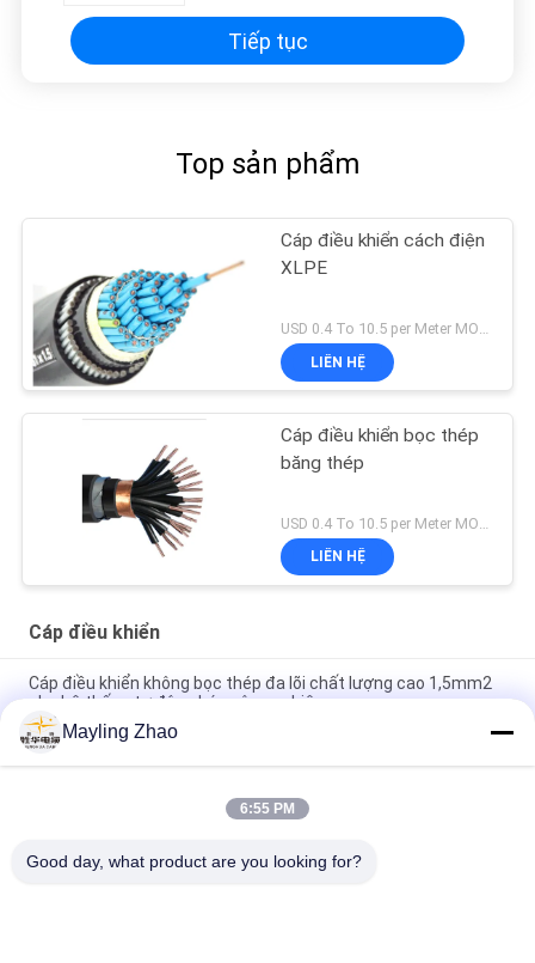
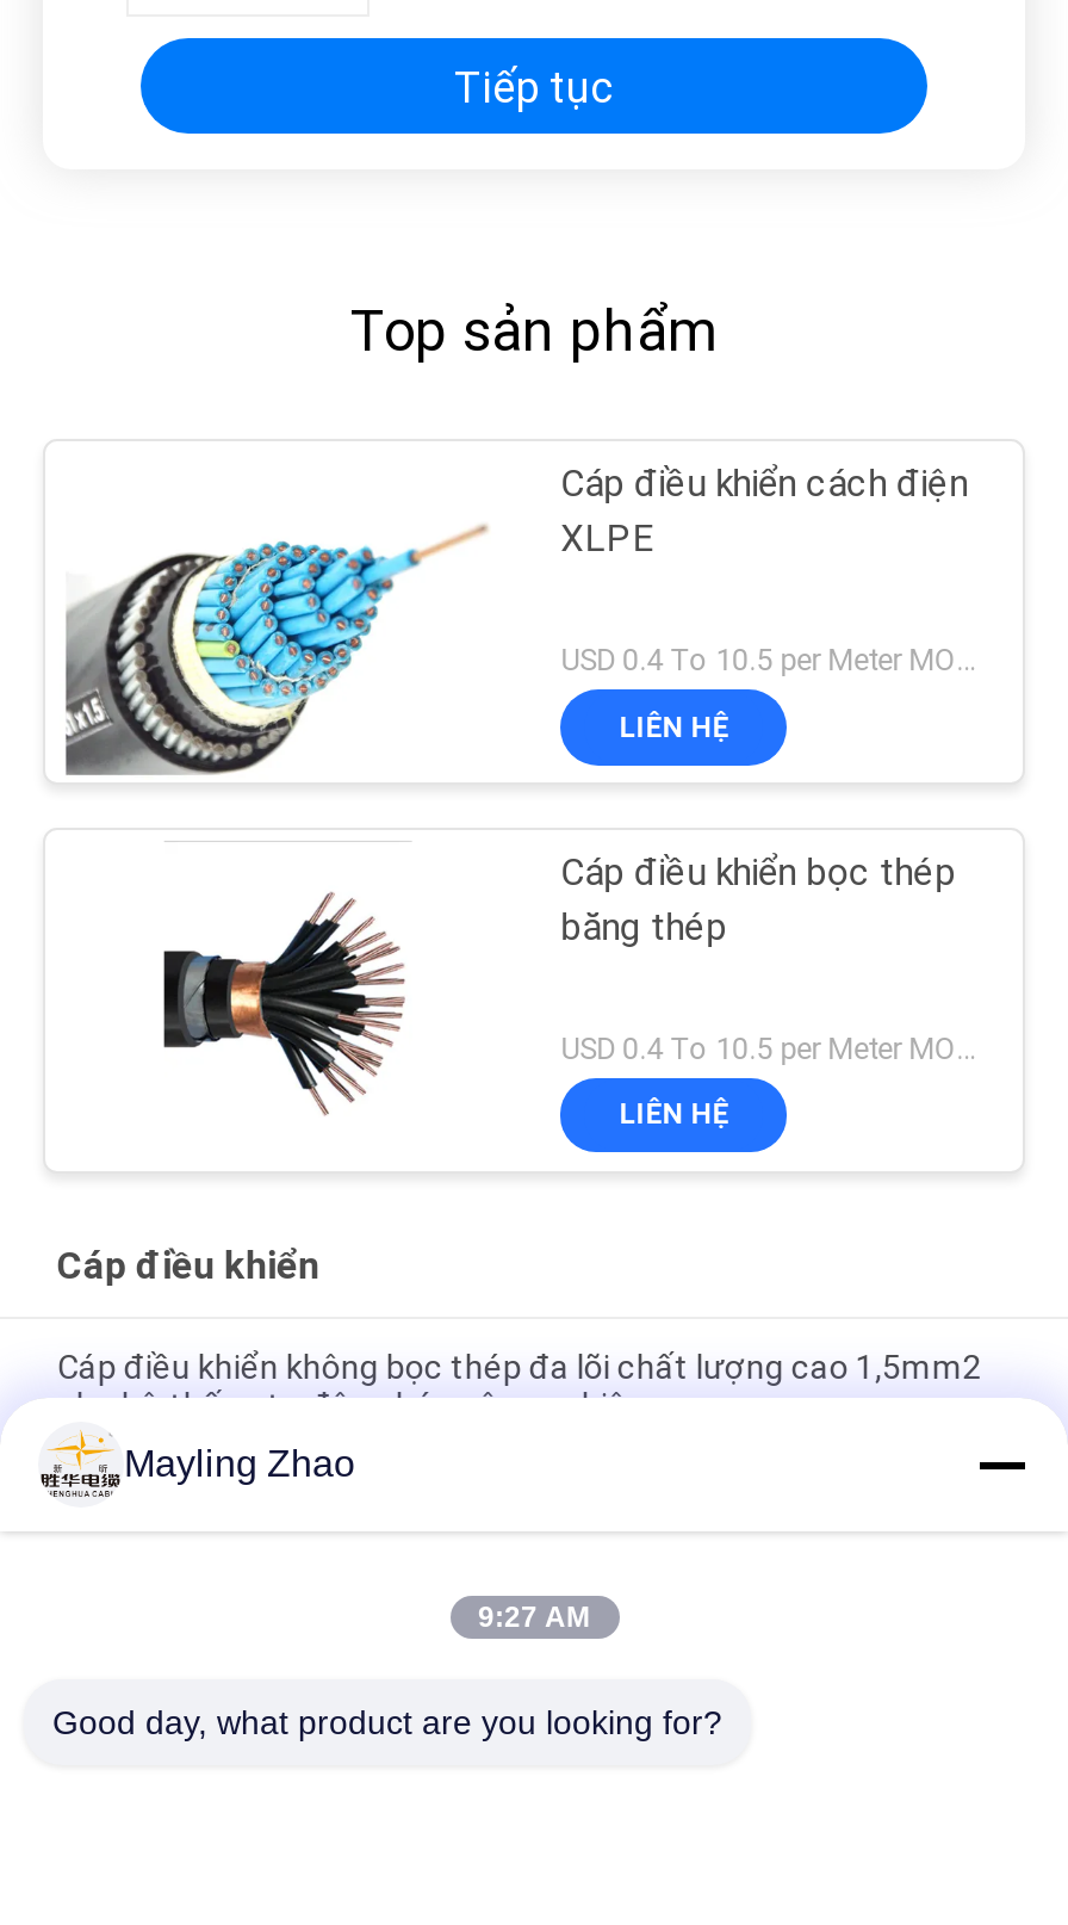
- 6:55 PM
+ 9:27 AM
